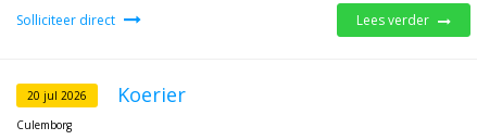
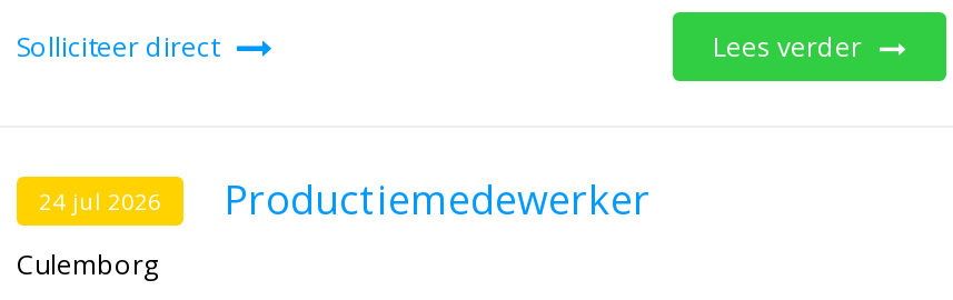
- 20 jul 2026
- Koerier
+ 24 jul 2026
+ Productiemedewerker
